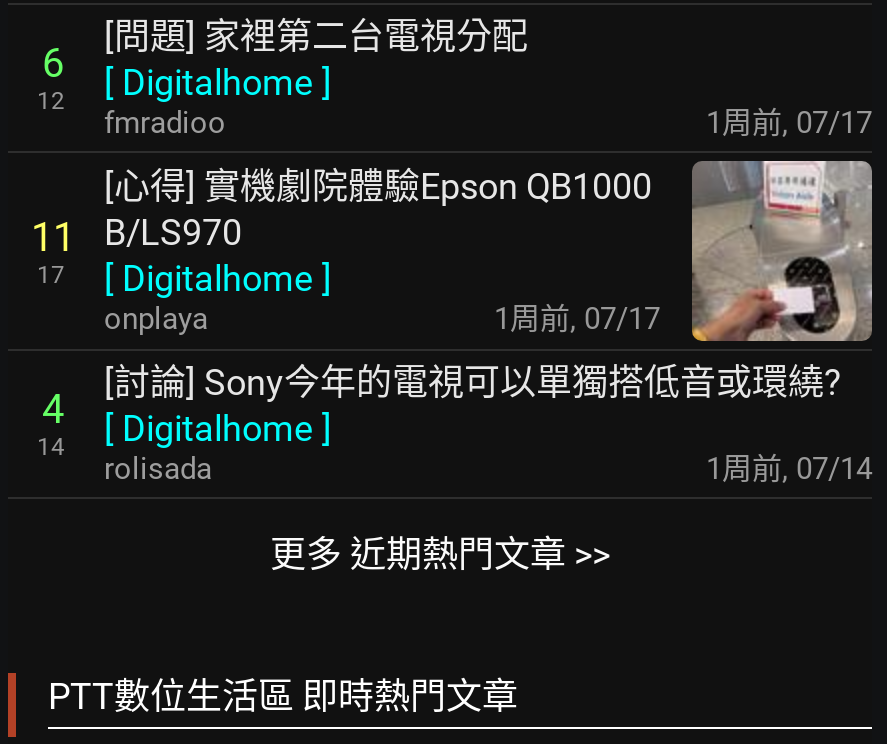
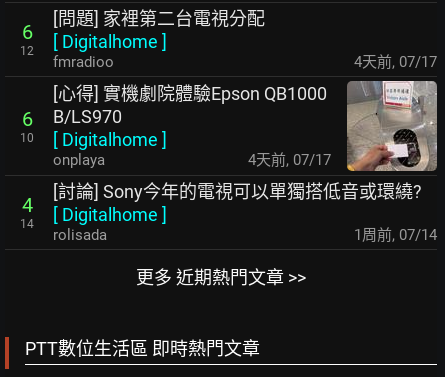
- 1周前, 07/17
+ 4天前, 07/17

- 11 B/LS970
+ 6 B/LS970

- 17 [Digitalhome]
+ 10 [Digitalhome]

- 1周前, 07/17
+ 4天前, 07/17
